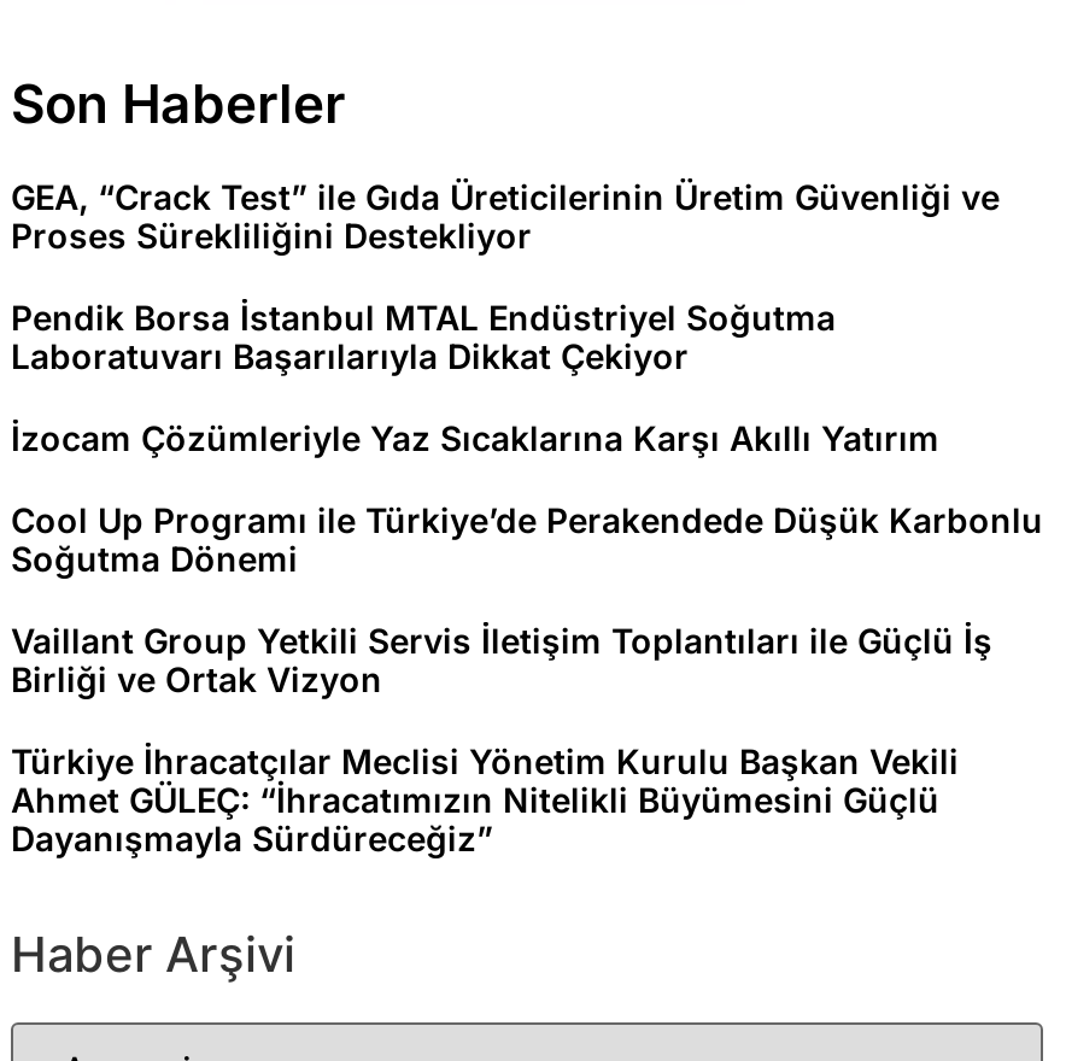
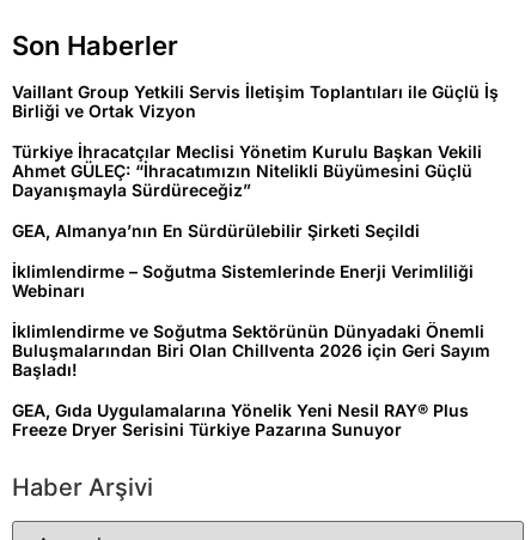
- GEA, “Crack Test” ile Gıda Üreticilerinin Üretim Güvenliği ve
- Proses Sürekliliğini Destekliyor
- Pendik Borsa İstanbul MTAL Endüstriyel Soğutma
- Laboratuvarı Başarılarıyla Dikkat Çekiyor
- İzocam Çözümleriyle Yaz Sıcaklarına Karşı Akıllı Yatırım
- Cool Up Programı ile Türkiye’de Perakendede Düşük Karbonlu
- Soğutma Dönemi

moved up: Vaillant Group Yetkili Servis İletişim Toplantıları ile Güçlü İş | Birliği ve Ortak Vizyon | Türkiye İhracatçılar Meclisi Yönetim Kurulu Başkan Vekili | Ahmet GÜLEÇ: “İhracatımızın Nitelikli Büyümesini Güçlü | Dayanışmayla Sürdüreceğiz”

+ GEA, Almanya’nın En Sürdürülebilir Şirketi Seçildi
+ İklimlendirme – Soğutma Sistemlerinde Enerji Verimliliği
+ Webinarı
+ İklimlendirme ve Soğutma Sektörünün Dünyadaki Önemli
+ Buluşmalarından Biri Olan Chillventa 2026 için Geri Sayım
+ Başladı!
+ GEA, Gıda Uygulamalarına Yönelik Yeni Nesil RAY® Plus
+ Freeze Dryer Serisini Türkiye Pazarına Sunuyor
